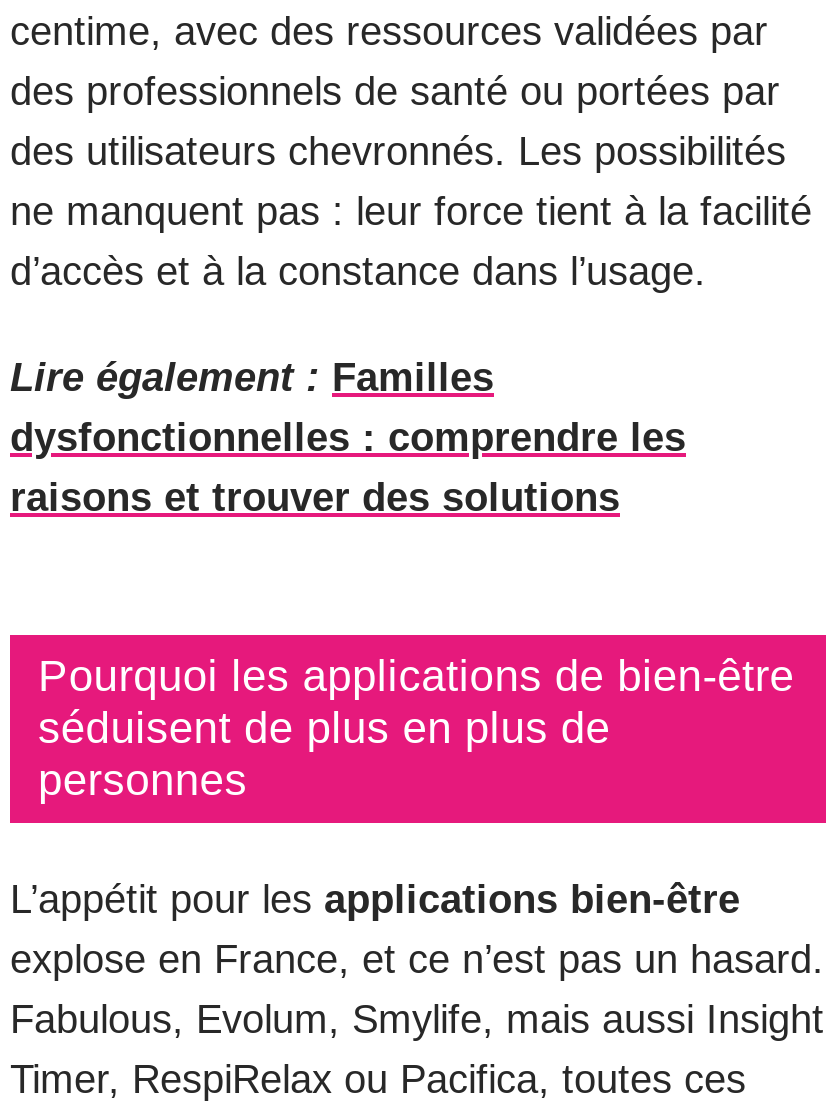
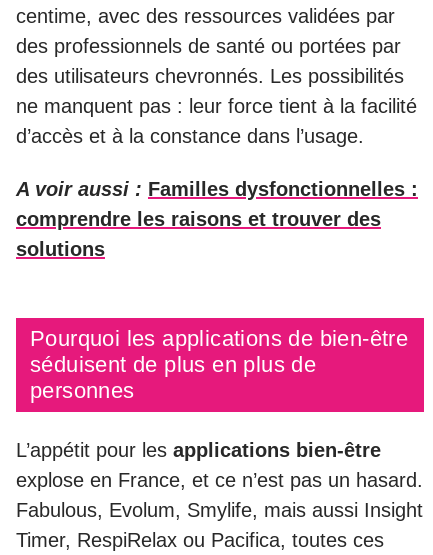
- Lire également : Familles
- dysfonctionnelles : comprendre les
- raisons et trouver des solutions
+ A voir aussi : Familles dysfonctionnelles :
+ comprendre les raisons et trouver des
+ solutions
